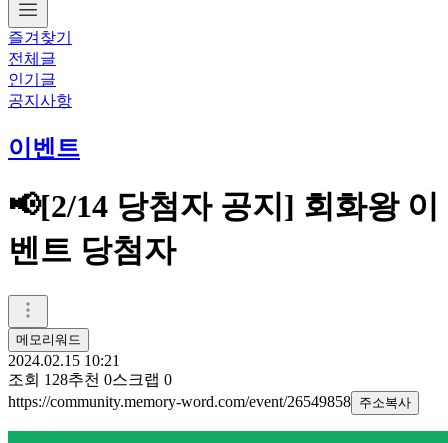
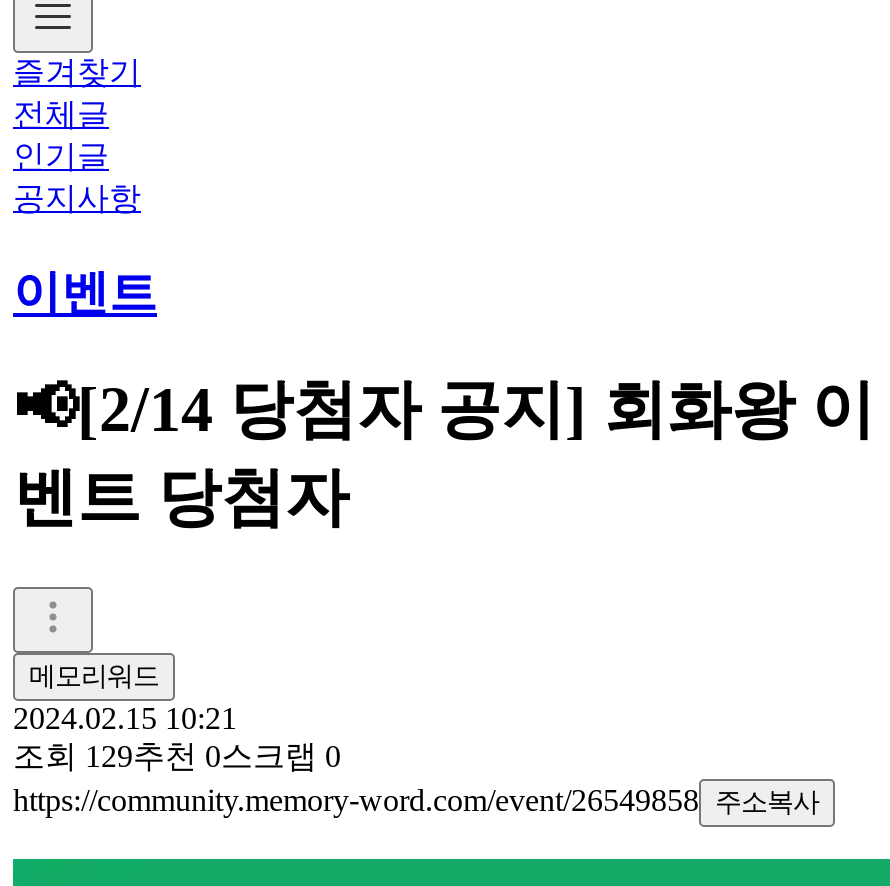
- 조회 128추천 0스크랩 0
+ 조회 129추천 0스크랩 0
